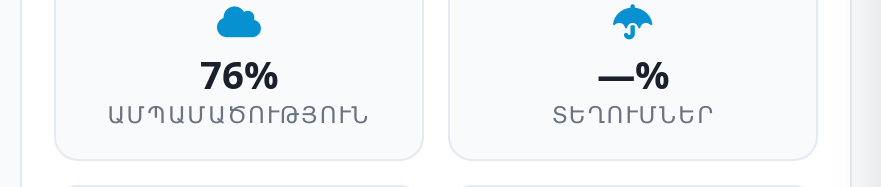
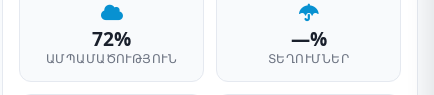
- 76%
+ 72%
